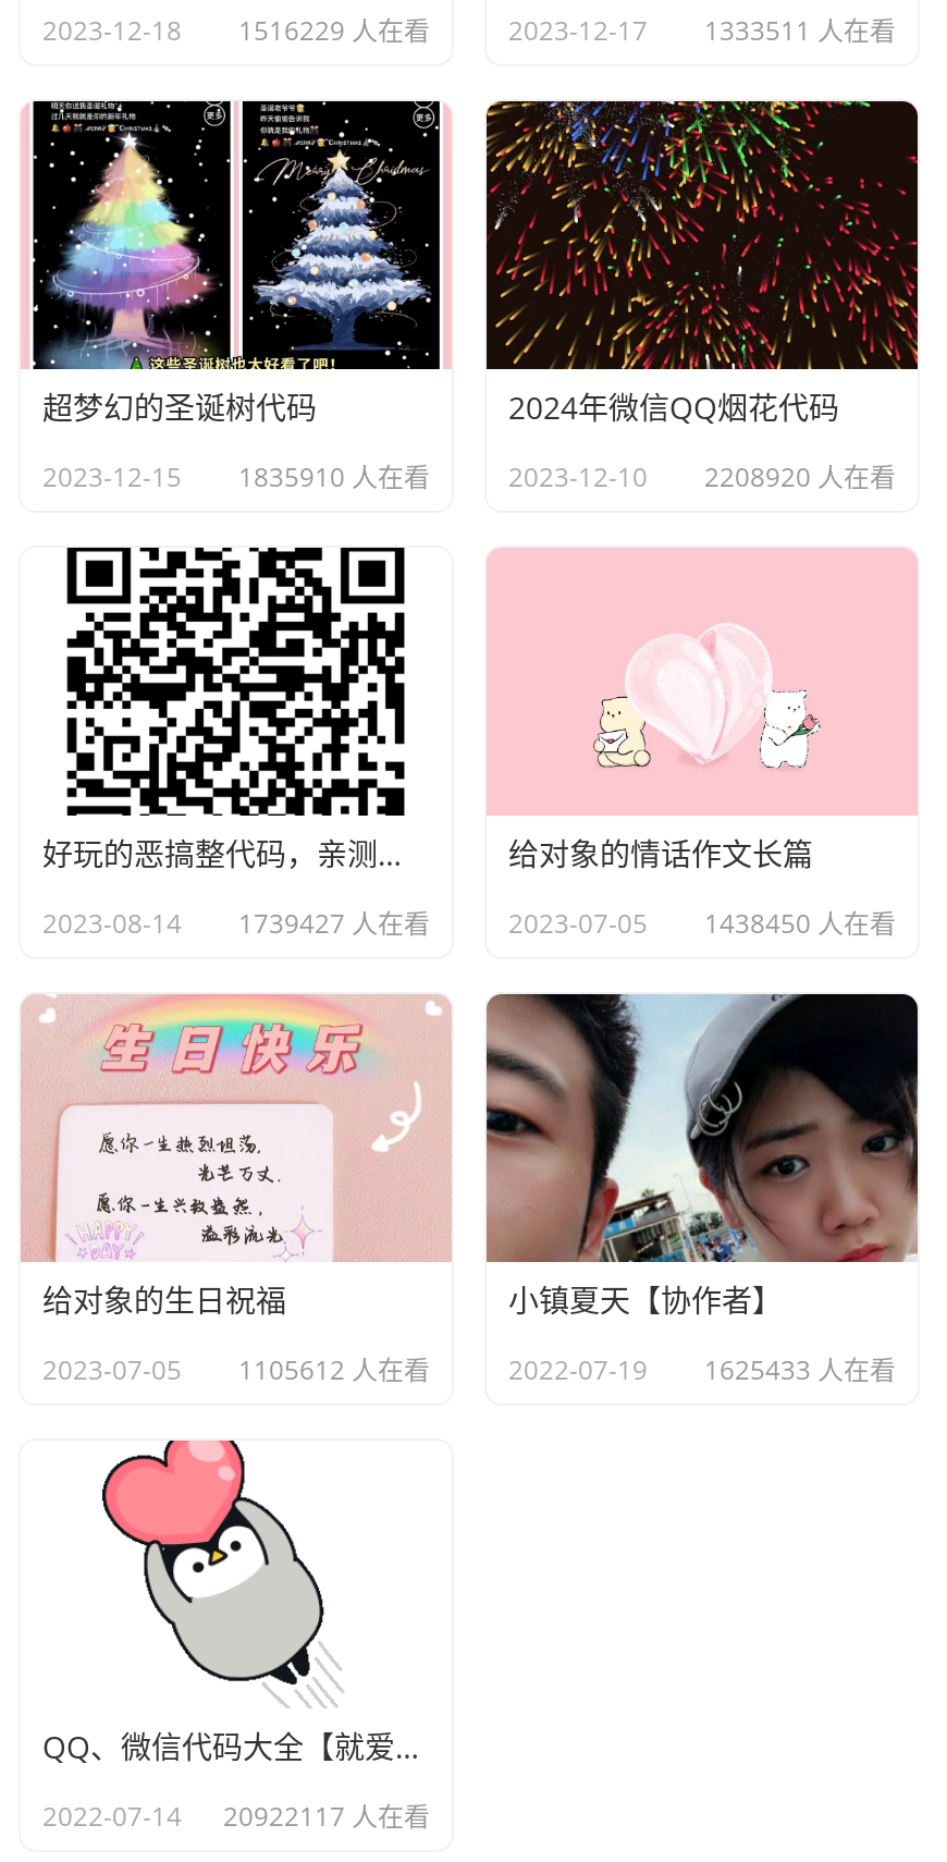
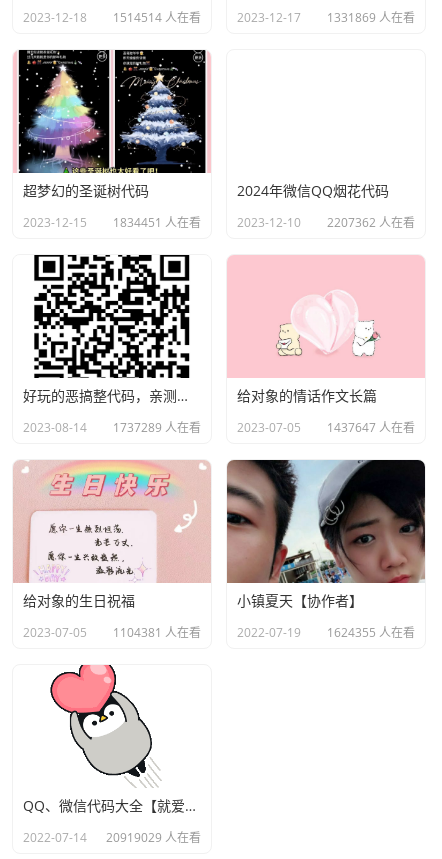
- 2023-12-18 1516229 人在看
+ 2023-12-18 1514514 人在看

- 2023-12-17 1333511 人在看
+ 2023-12-17 1331869 人在看

- [image]

- 2023-12-15 1835910 人在看
+ 2023-12-15 1834451 人在看

- 2023-12-10 2208920 人在看
+ 2023-12-10 2207362 人在看

- 2023-08-14 1739427 人在看
+ 2023-08-14 1737289 人在看

- 2023-07-05 1438450 人在看
+ 2023-07-05 1437647 人在看

- 2023-07-05 1105612 人在看
+ 2023-07-05 1104381 人在看

- 2022-07-19 1625433 人在看
+ 2022-07-19 1624355 人在看

- 2022-07-14 20922117 人在看
+ 2022-07-14 20919029 人在看
